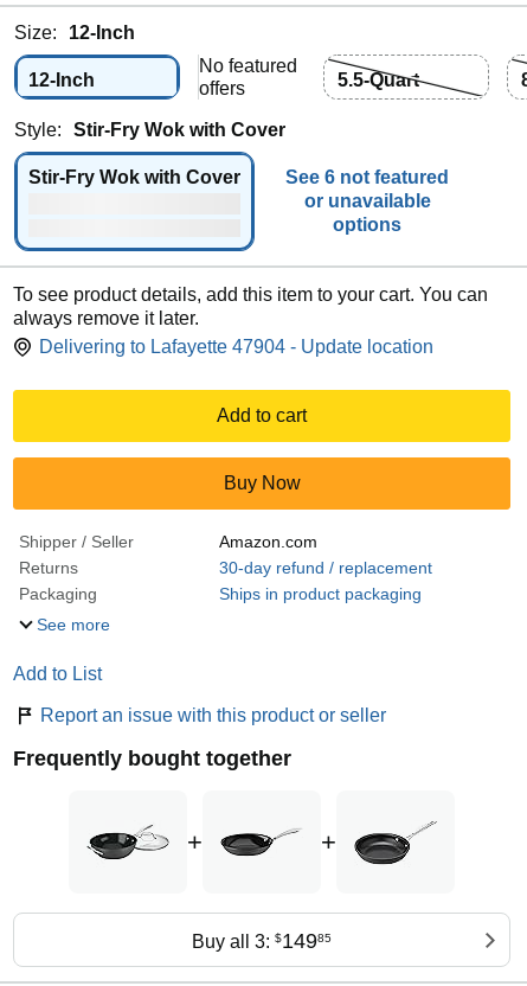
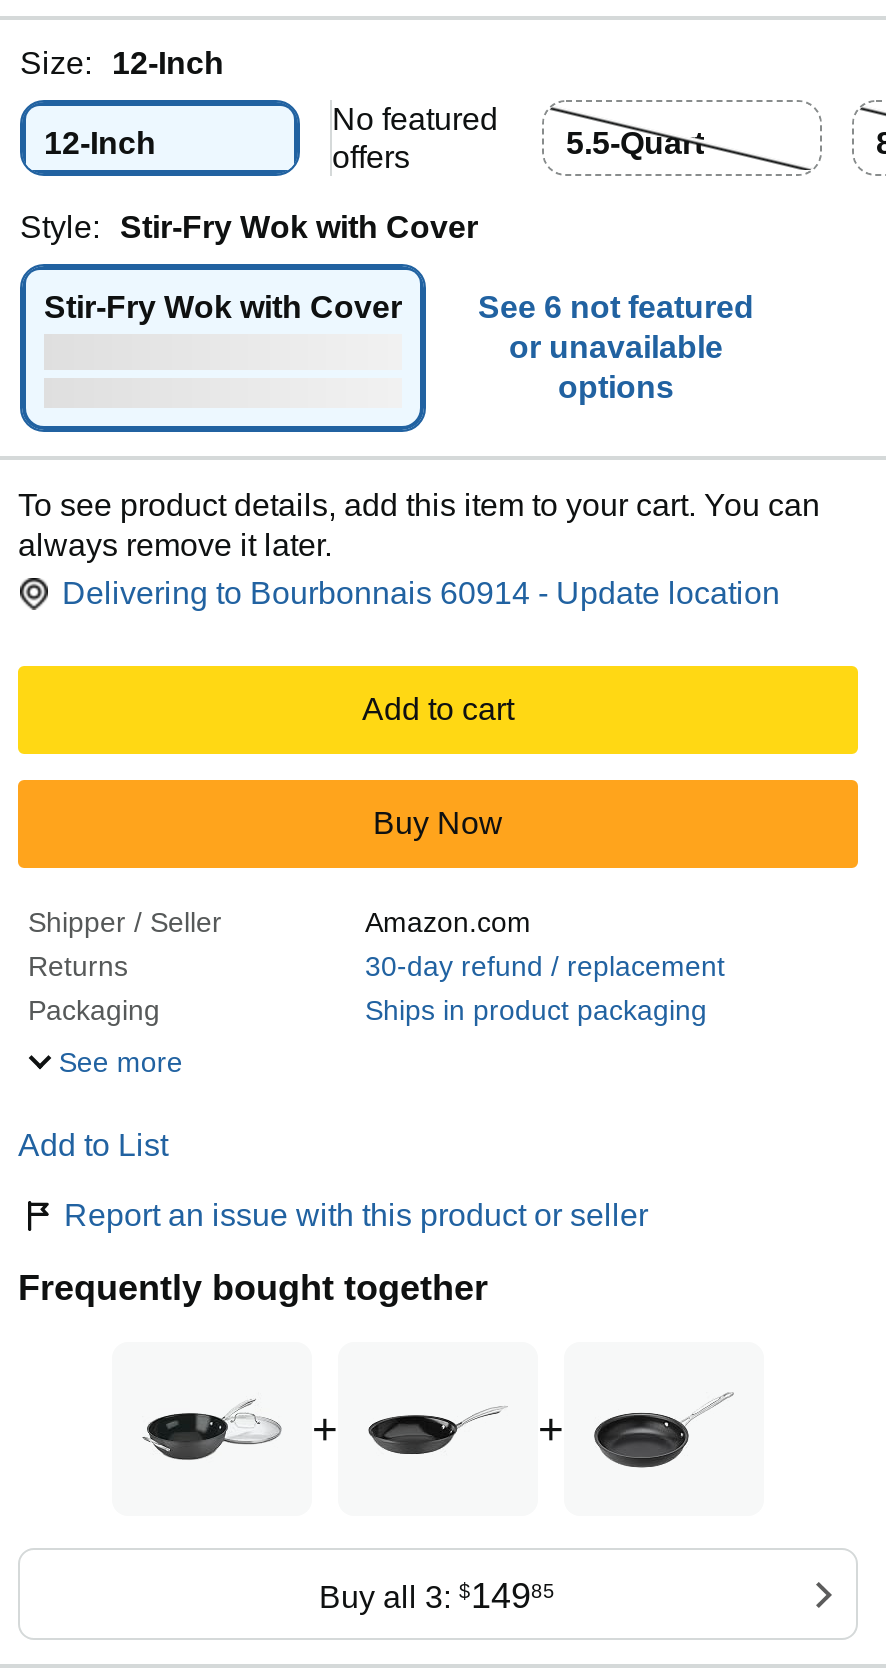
- Delivering to Lafayette 47904 - Update location
+ Delivering to Bourbonnais 60914 - Update location
